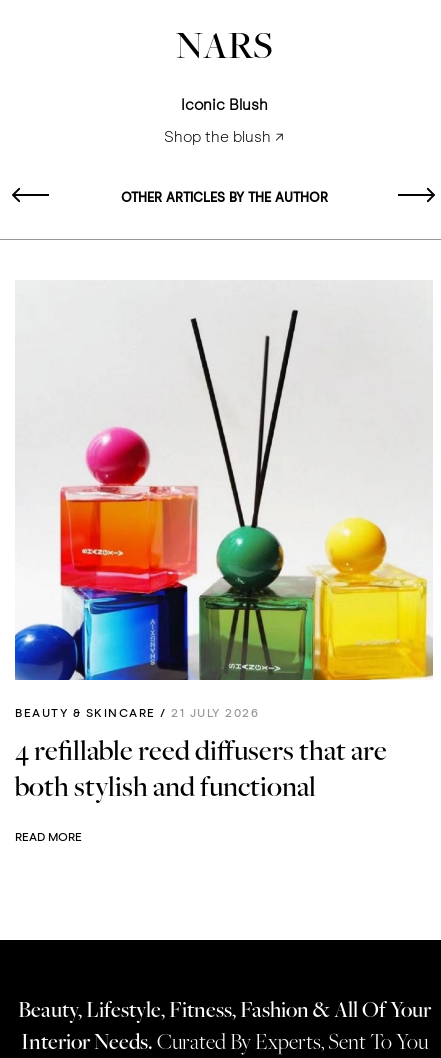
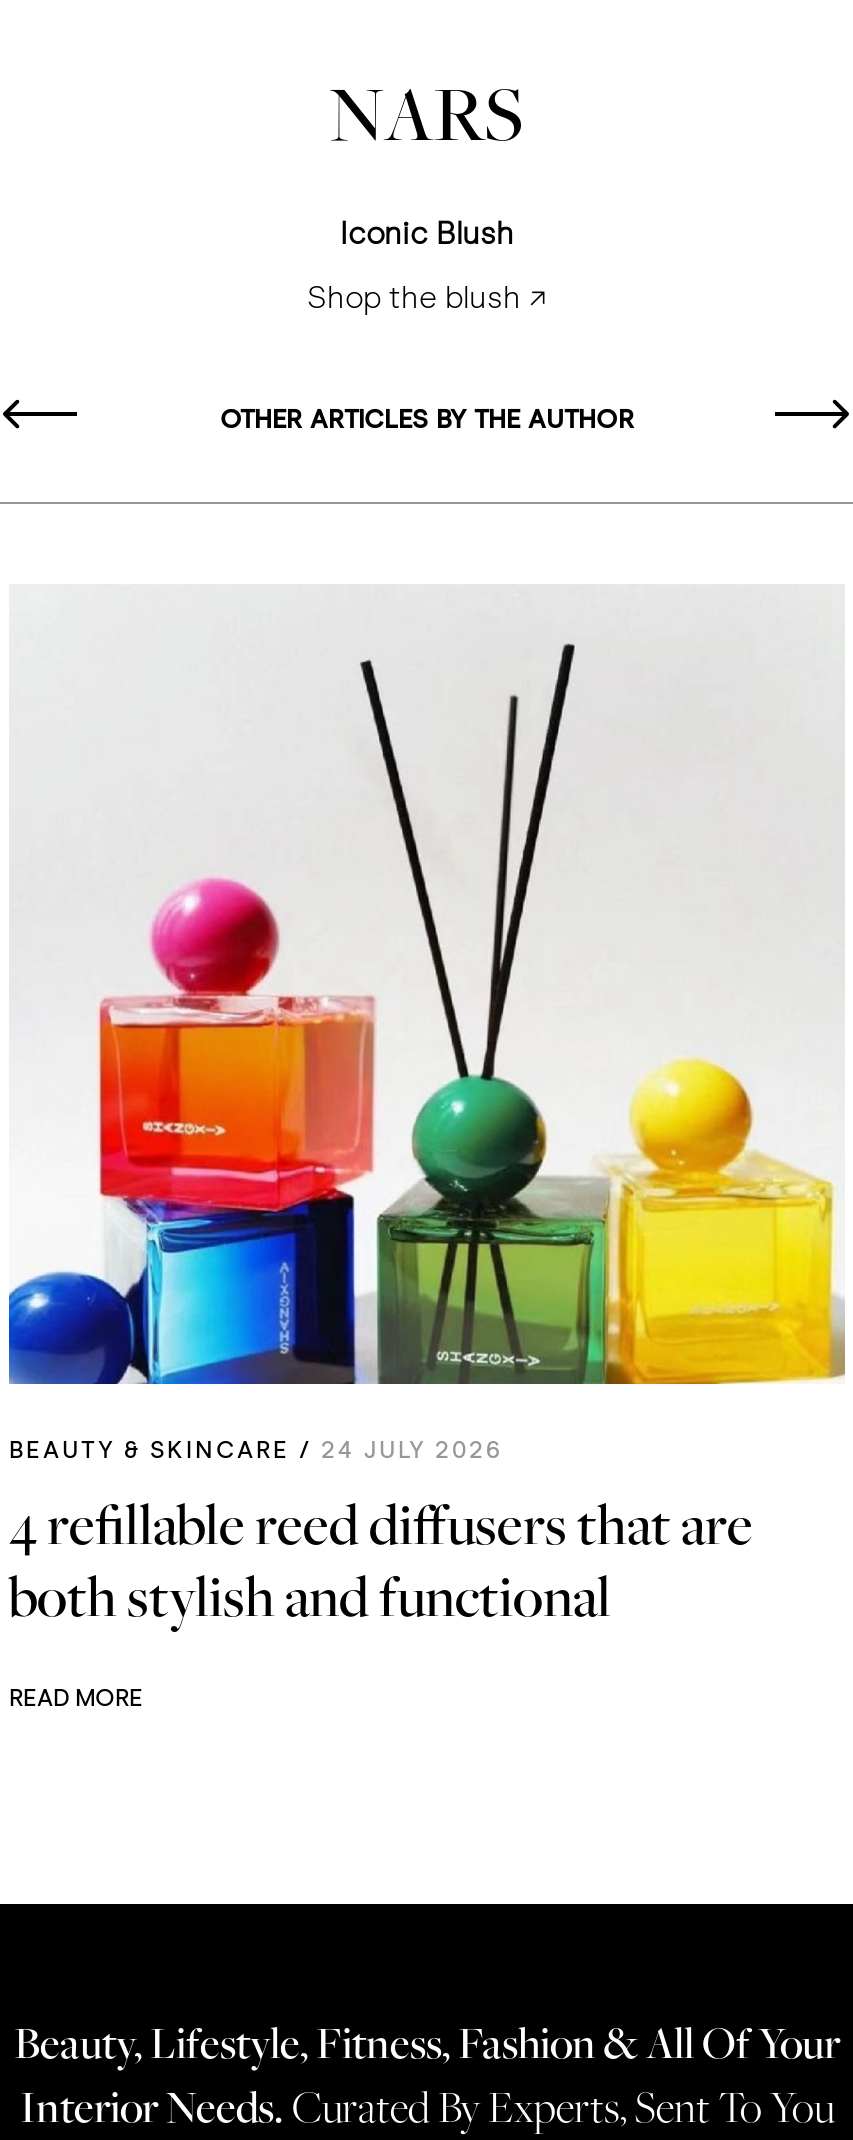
- BEAUTY & SKINCARE / 21 JULY 2026
+ BEAUTY & SKINCARE / 24 JULY 2026
